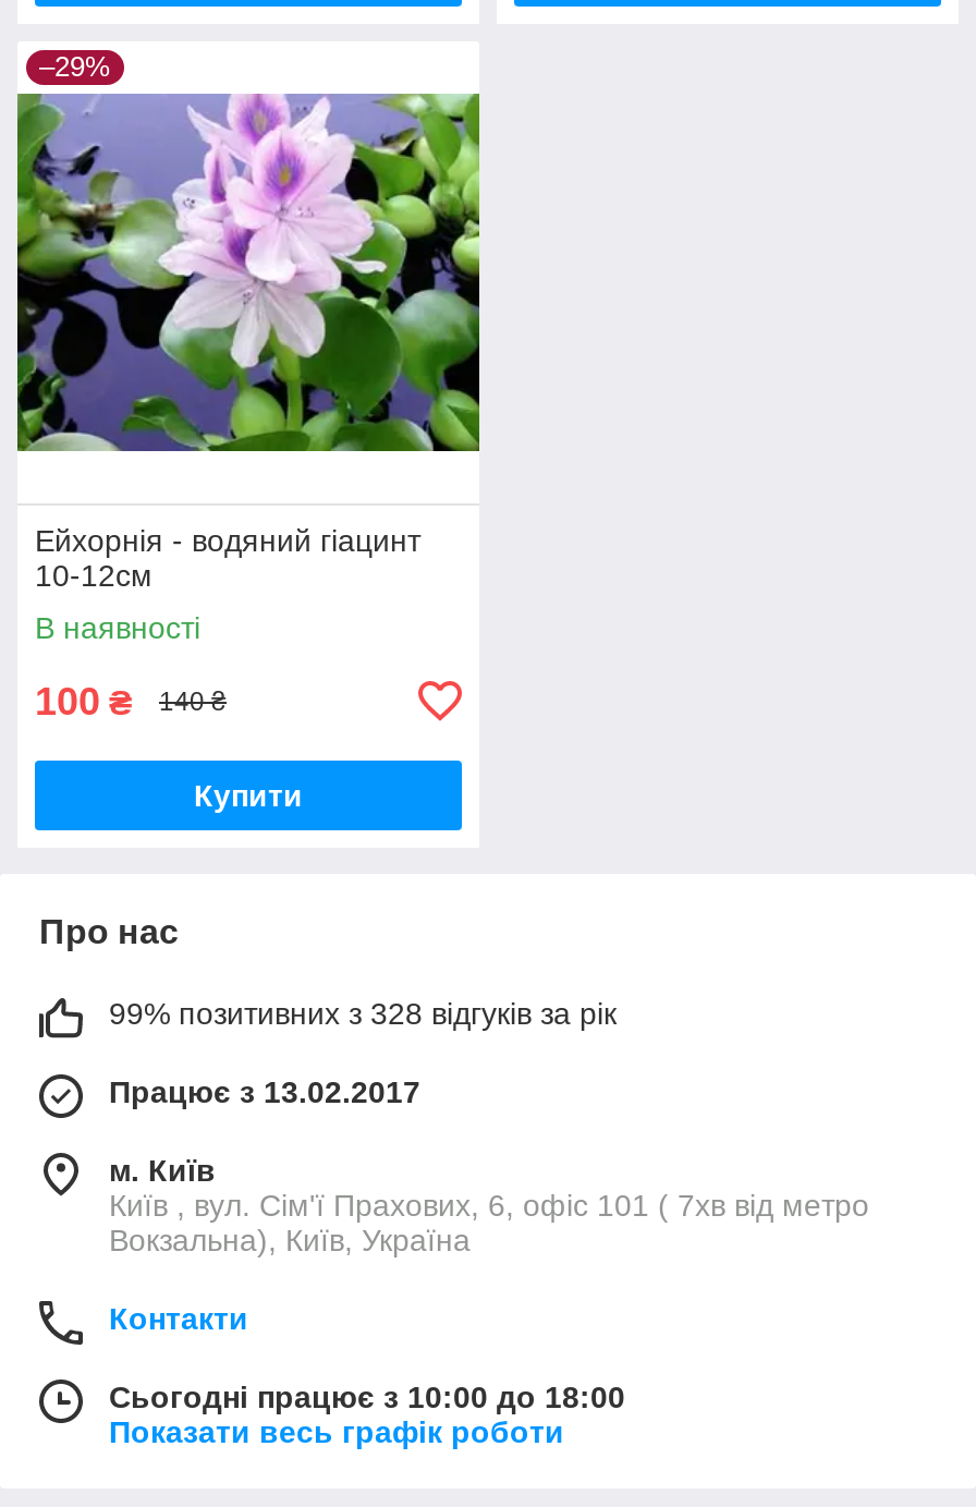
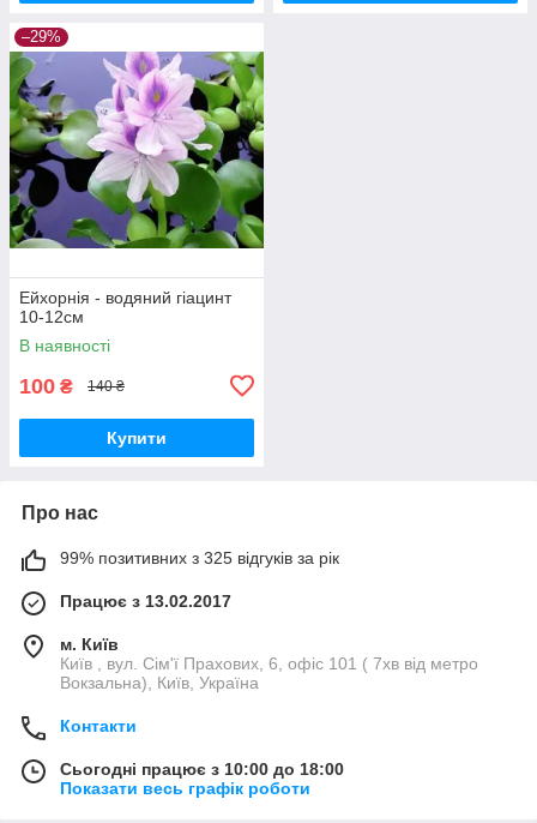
- 99% позитивних з 328 відгуків за рік
+ 99% позитивних з 325 відгуків за рік
